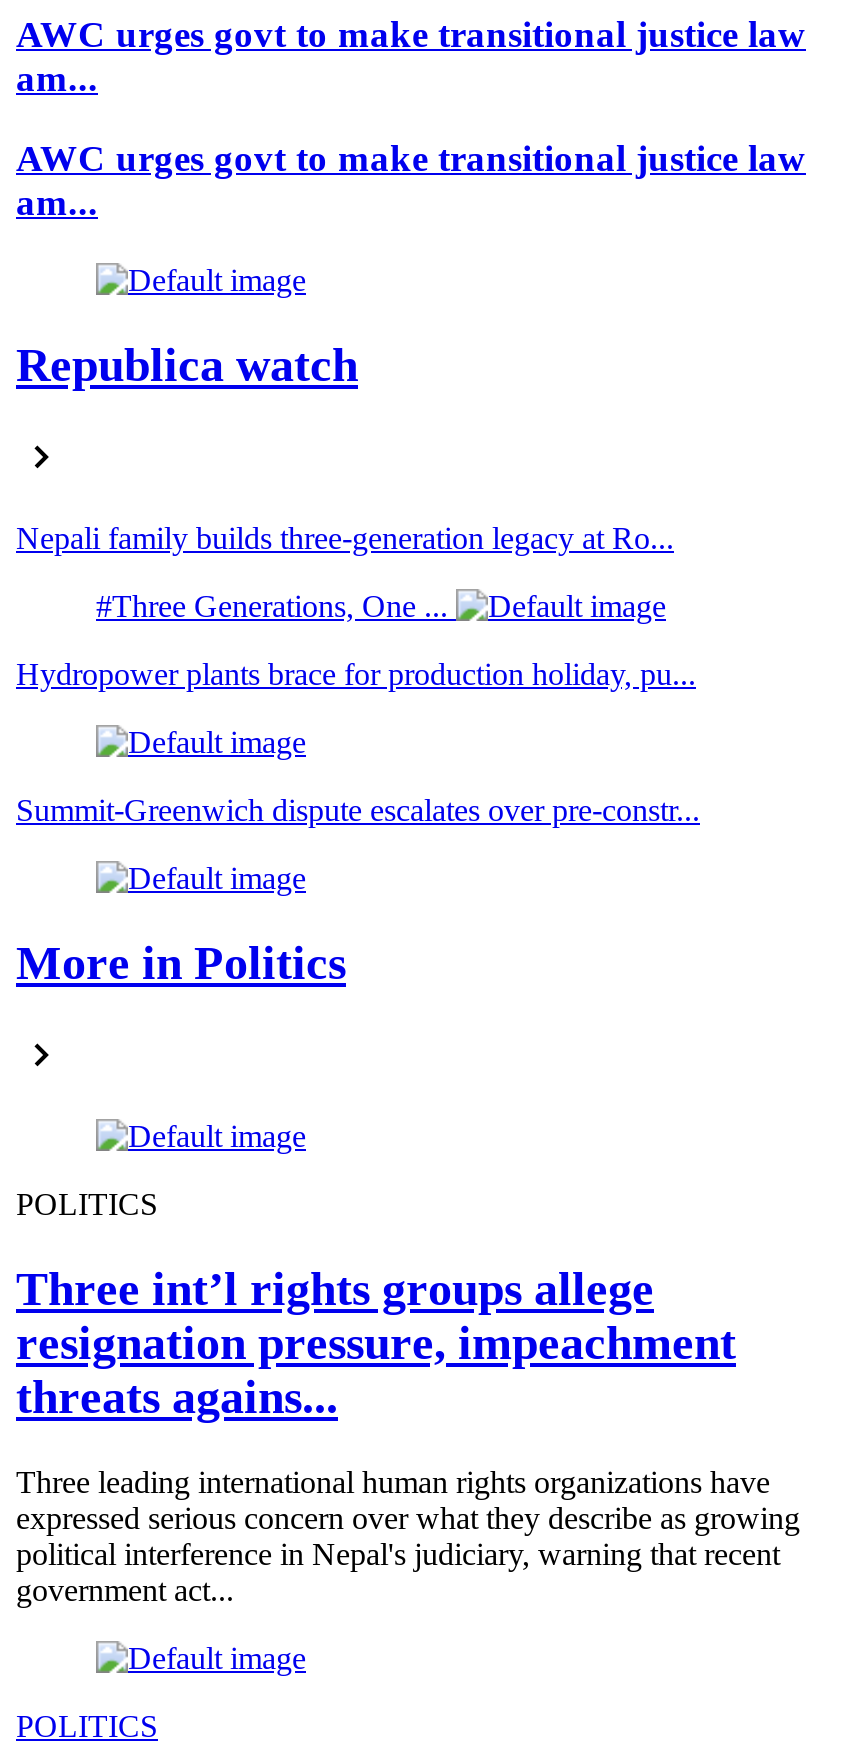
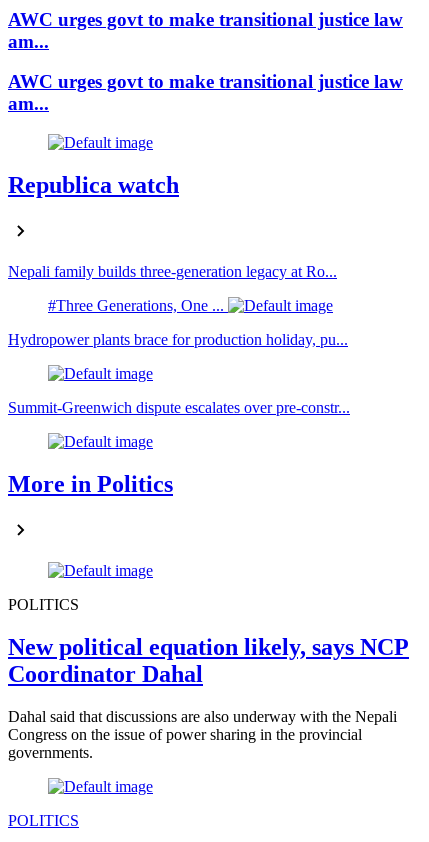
- Three int’l rights groups allege
- resignation pressure, impeachment
- threats agains...
+ New political equation likely, says NCP
+ Coordinator Dahal

- Three leading international human rights organizations have
- expressed serious concern over what they describe as growing
- political interference in Nepal's judiciary, warning that recent
- government act...
+ Dahal said that discussions are also underway with the Nepali
+ Congress on the issue of power sharing in the provincial
+ governments.
